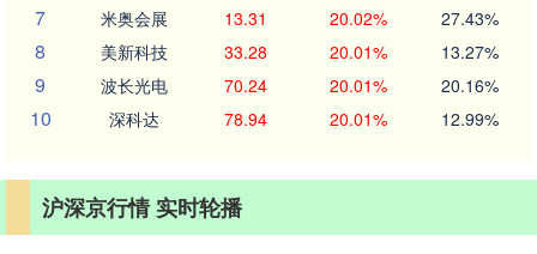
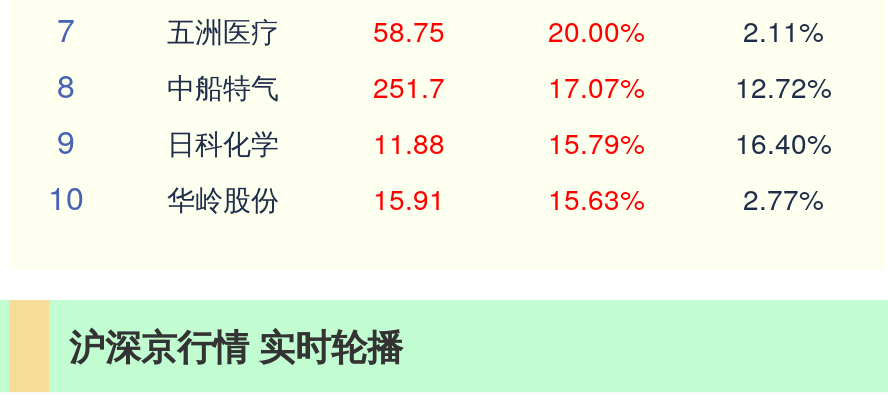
- 米奥会展
- 13.31
- 20.02%
- 27.43%
+ 五洲医疗
+ 58.75
+ 20.00%
+ 2.11%

- 美新科技
- 33.28
- 20.01%
- 13.27%
+ 中船特气
+ 251.7
+ 17.07%
+ 12.72%

- 波长光电
- 70.24
- 20.01%
- 20.16%
+ 日科化学
+ 11.88
+ 15.79%
+ 16.40%

- 深科达
- 78.94
- 20.01%
- 12.99%
+ 华岭股份
+ 15.91
+ 15.63%
+ 2.77%
